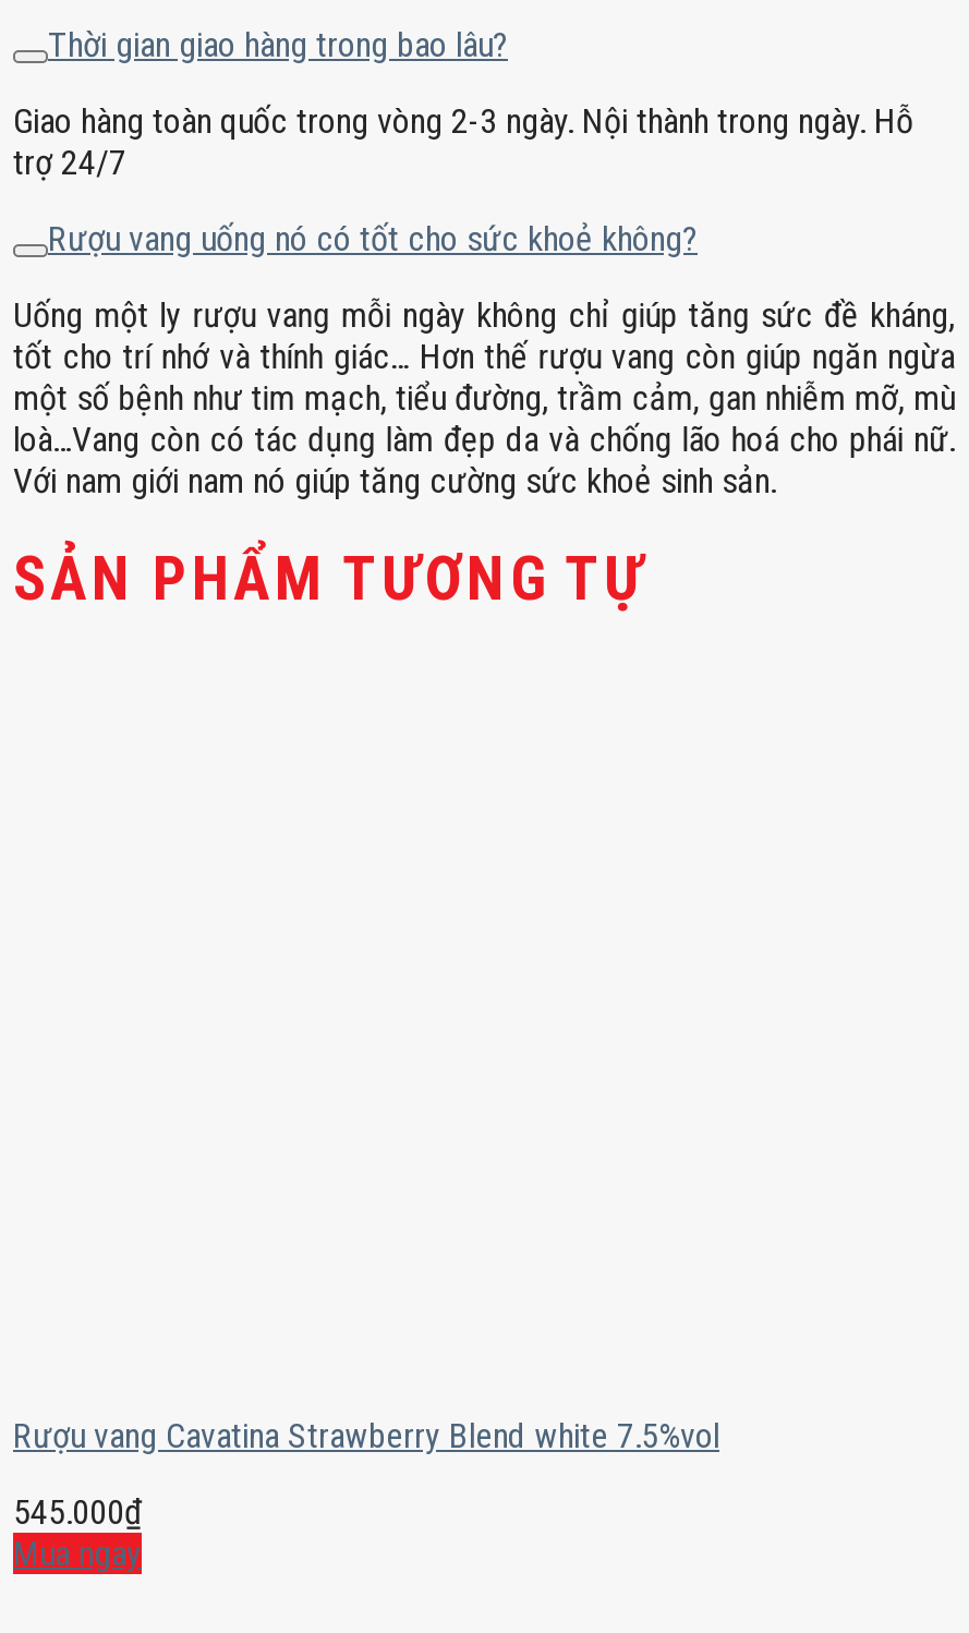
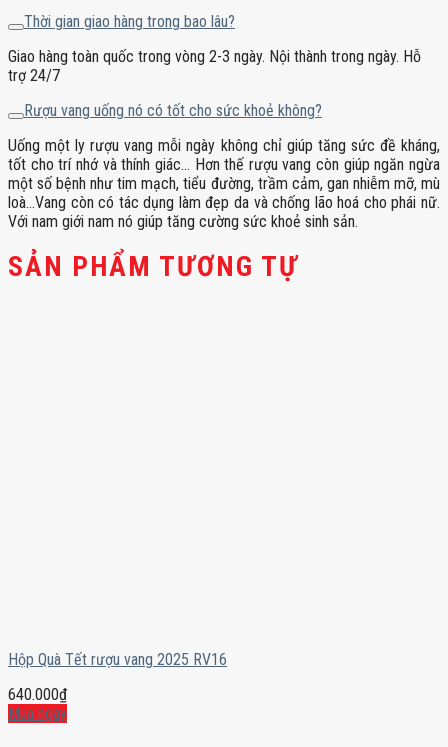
- Rượu vang Cavatina Strawberry Blend white 7.5%vol
+ Hộp Quà Tết rượu vang 2025 RV16

- 545.000₫
+ 640.000₫
